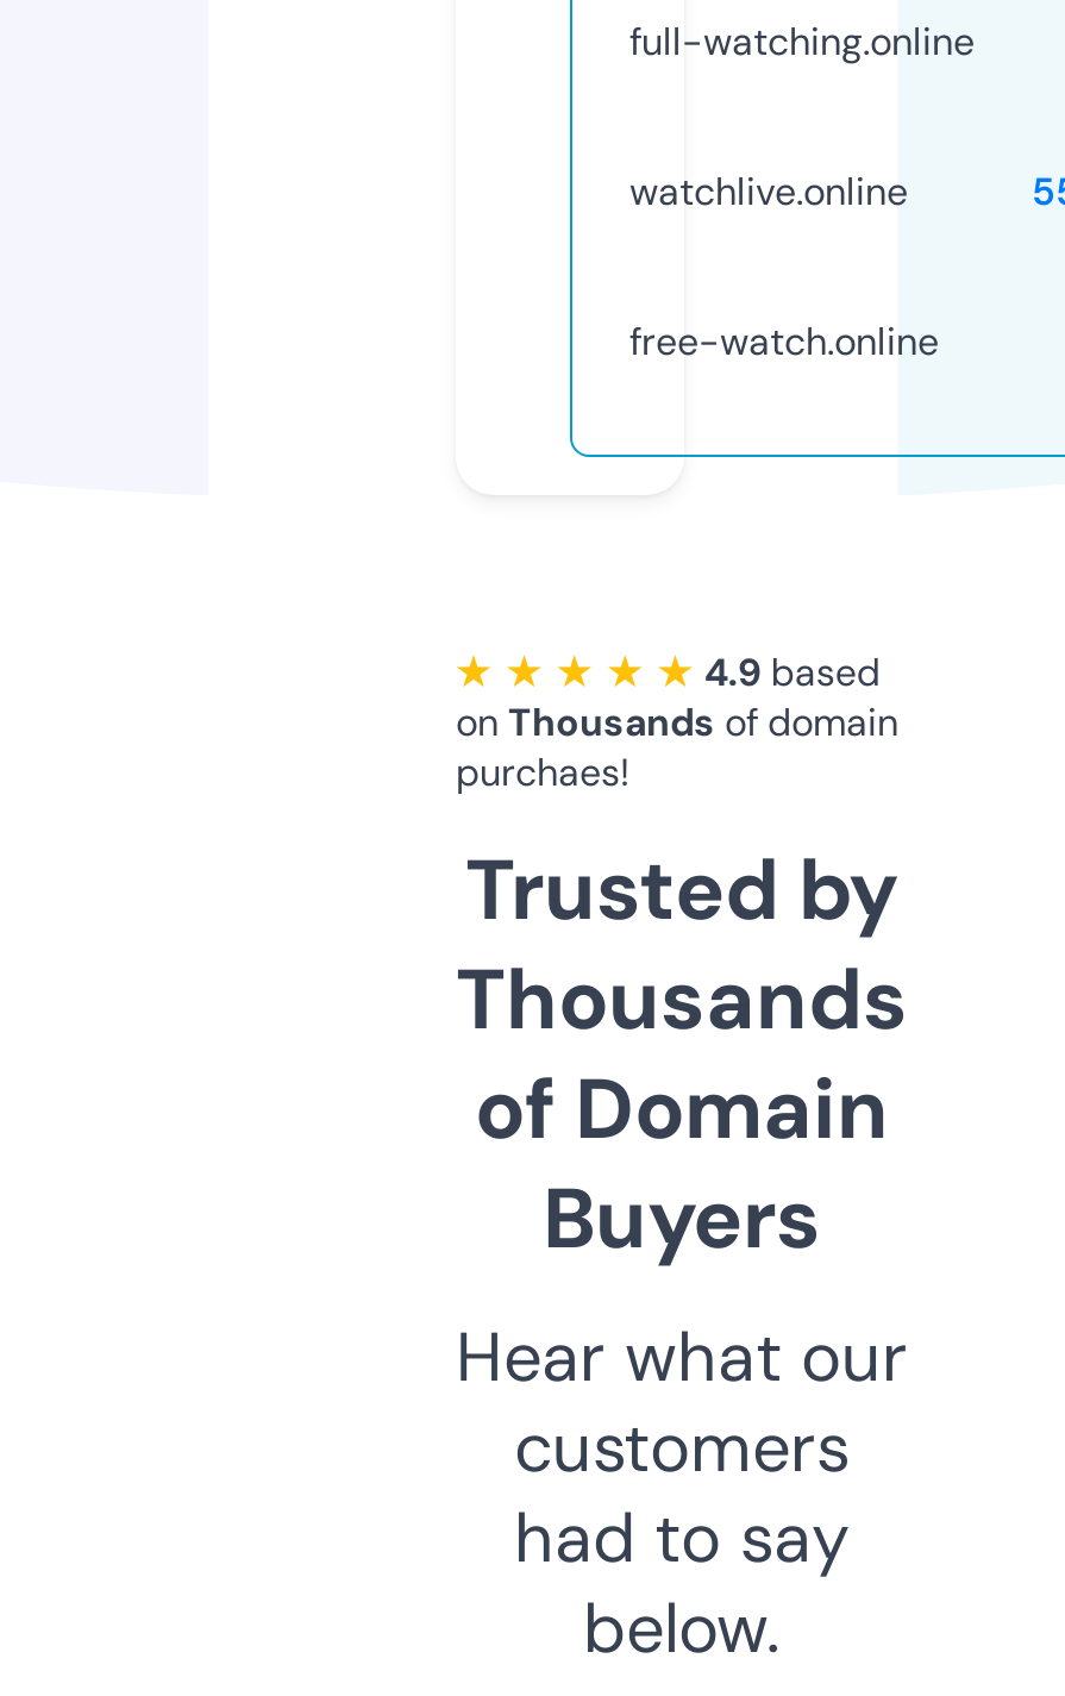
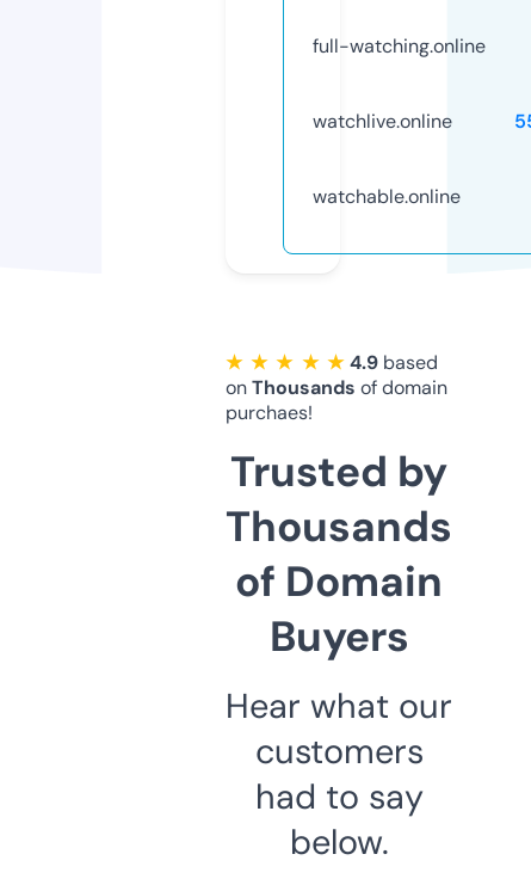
- free-watch.online
+ watchable.online
